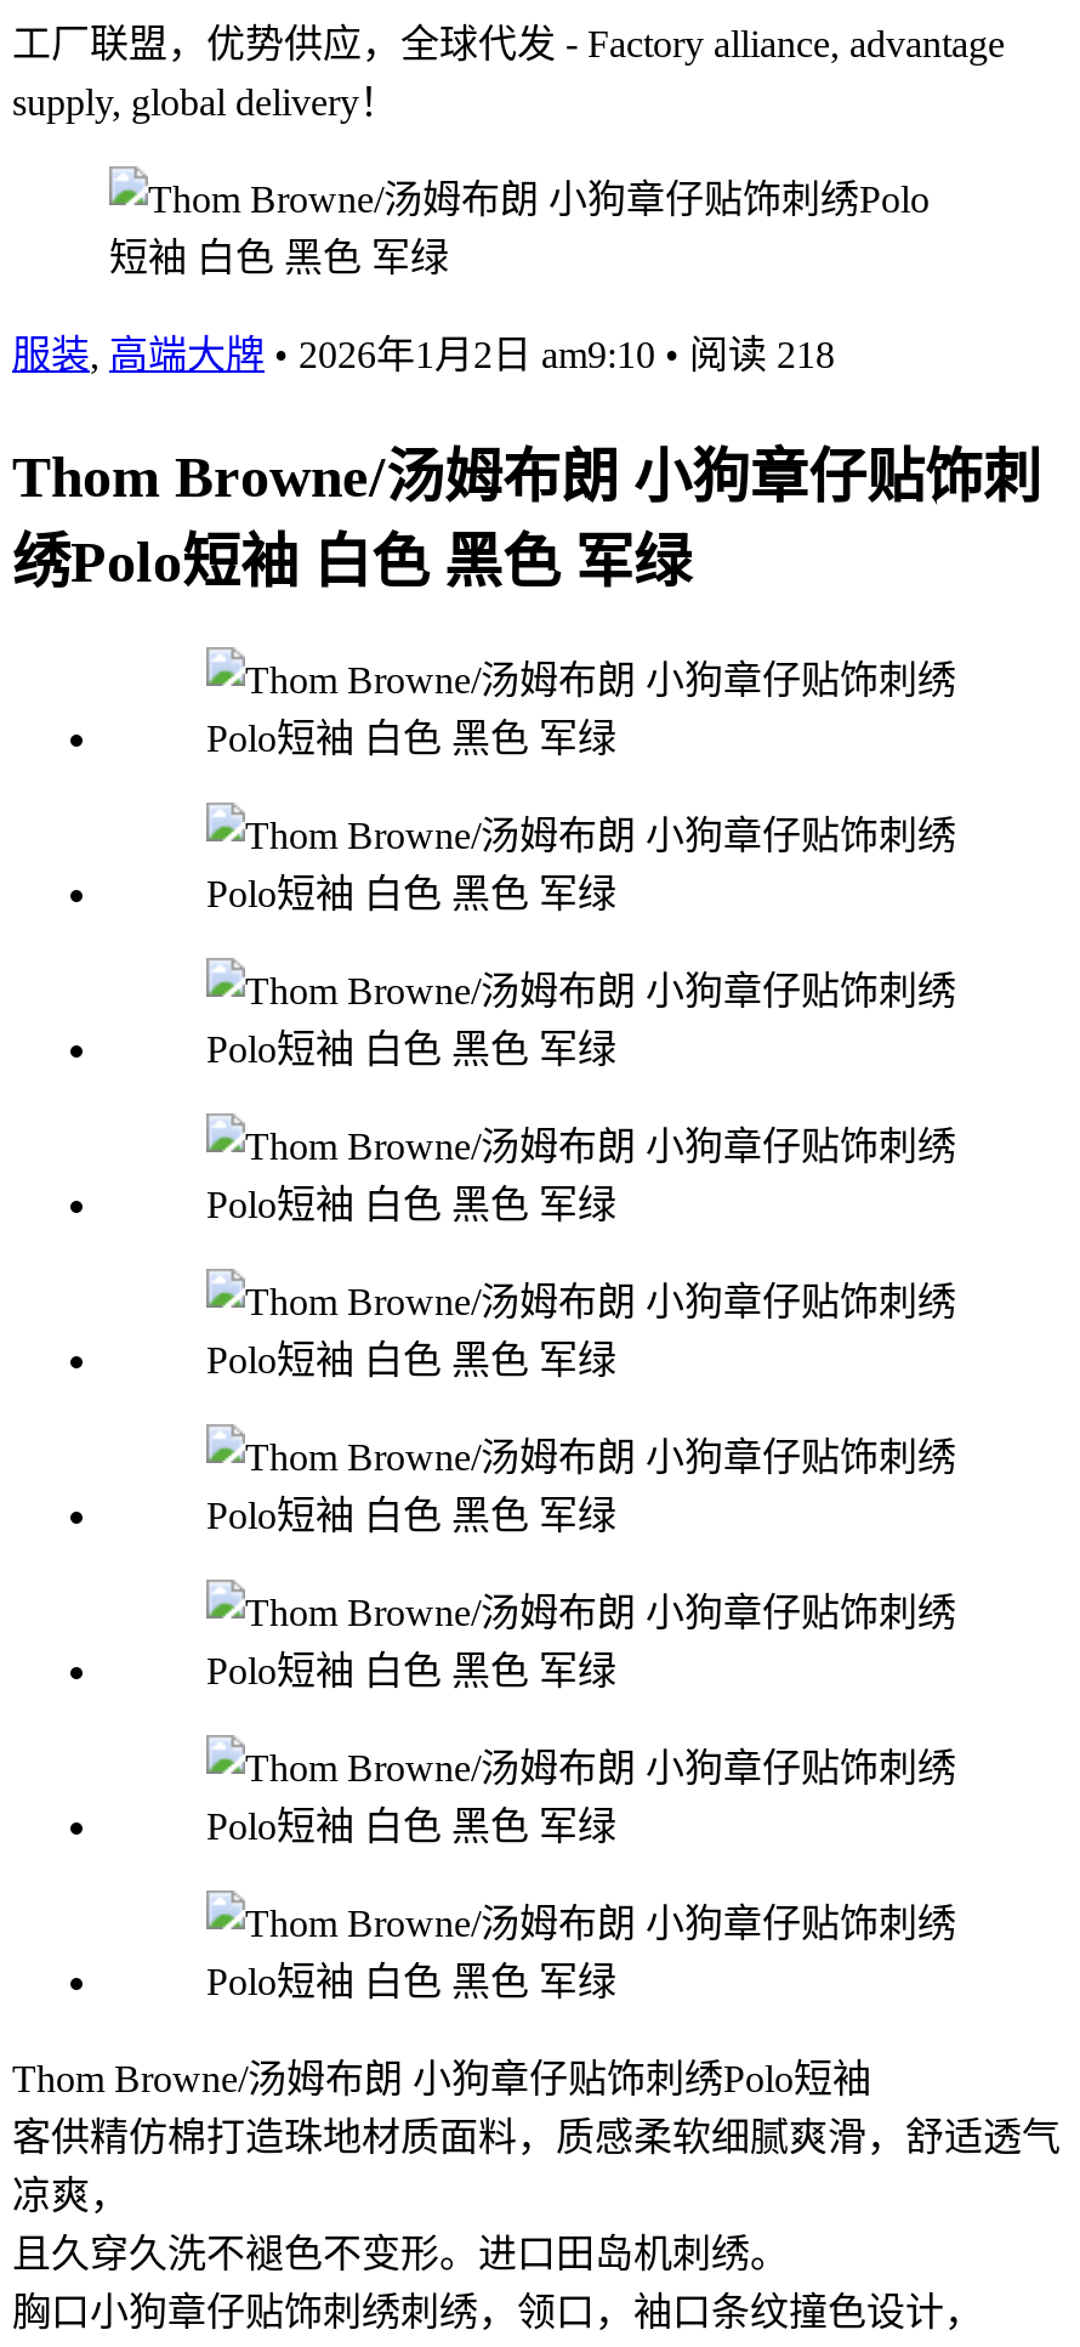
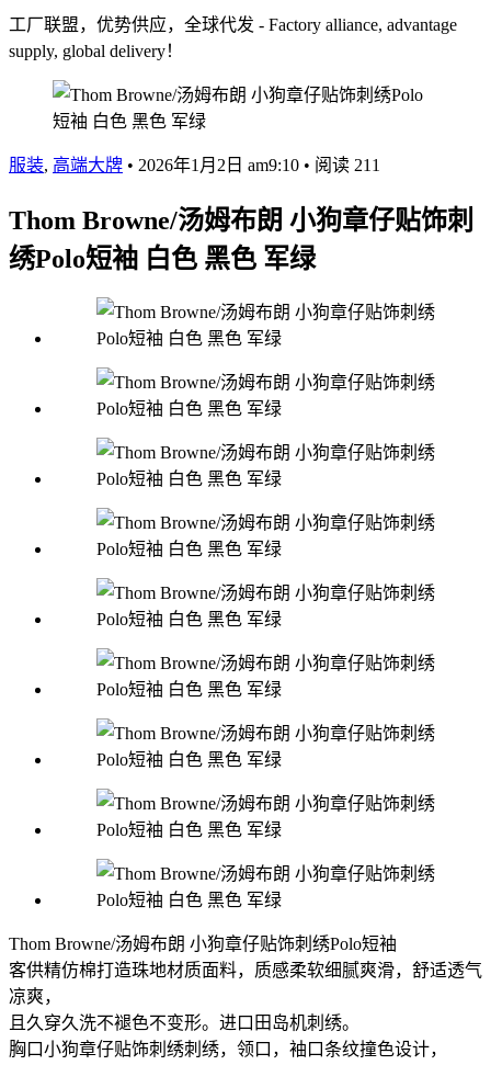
- 服装,高端大牌 • 2026年1月2日 am9:10 • 阅读 218
+ 服装,高端大牌 • 2026年1月2日 am9:10 • 阅读 211
